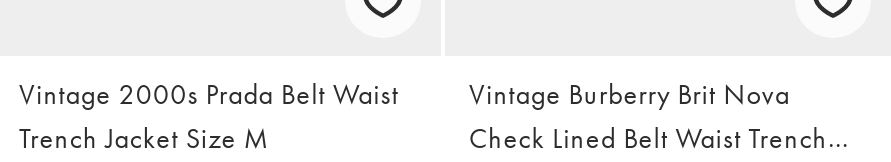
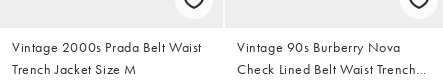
- Vintage Burberry Brit Nova
+ Vintage 90s Burberry Nova
